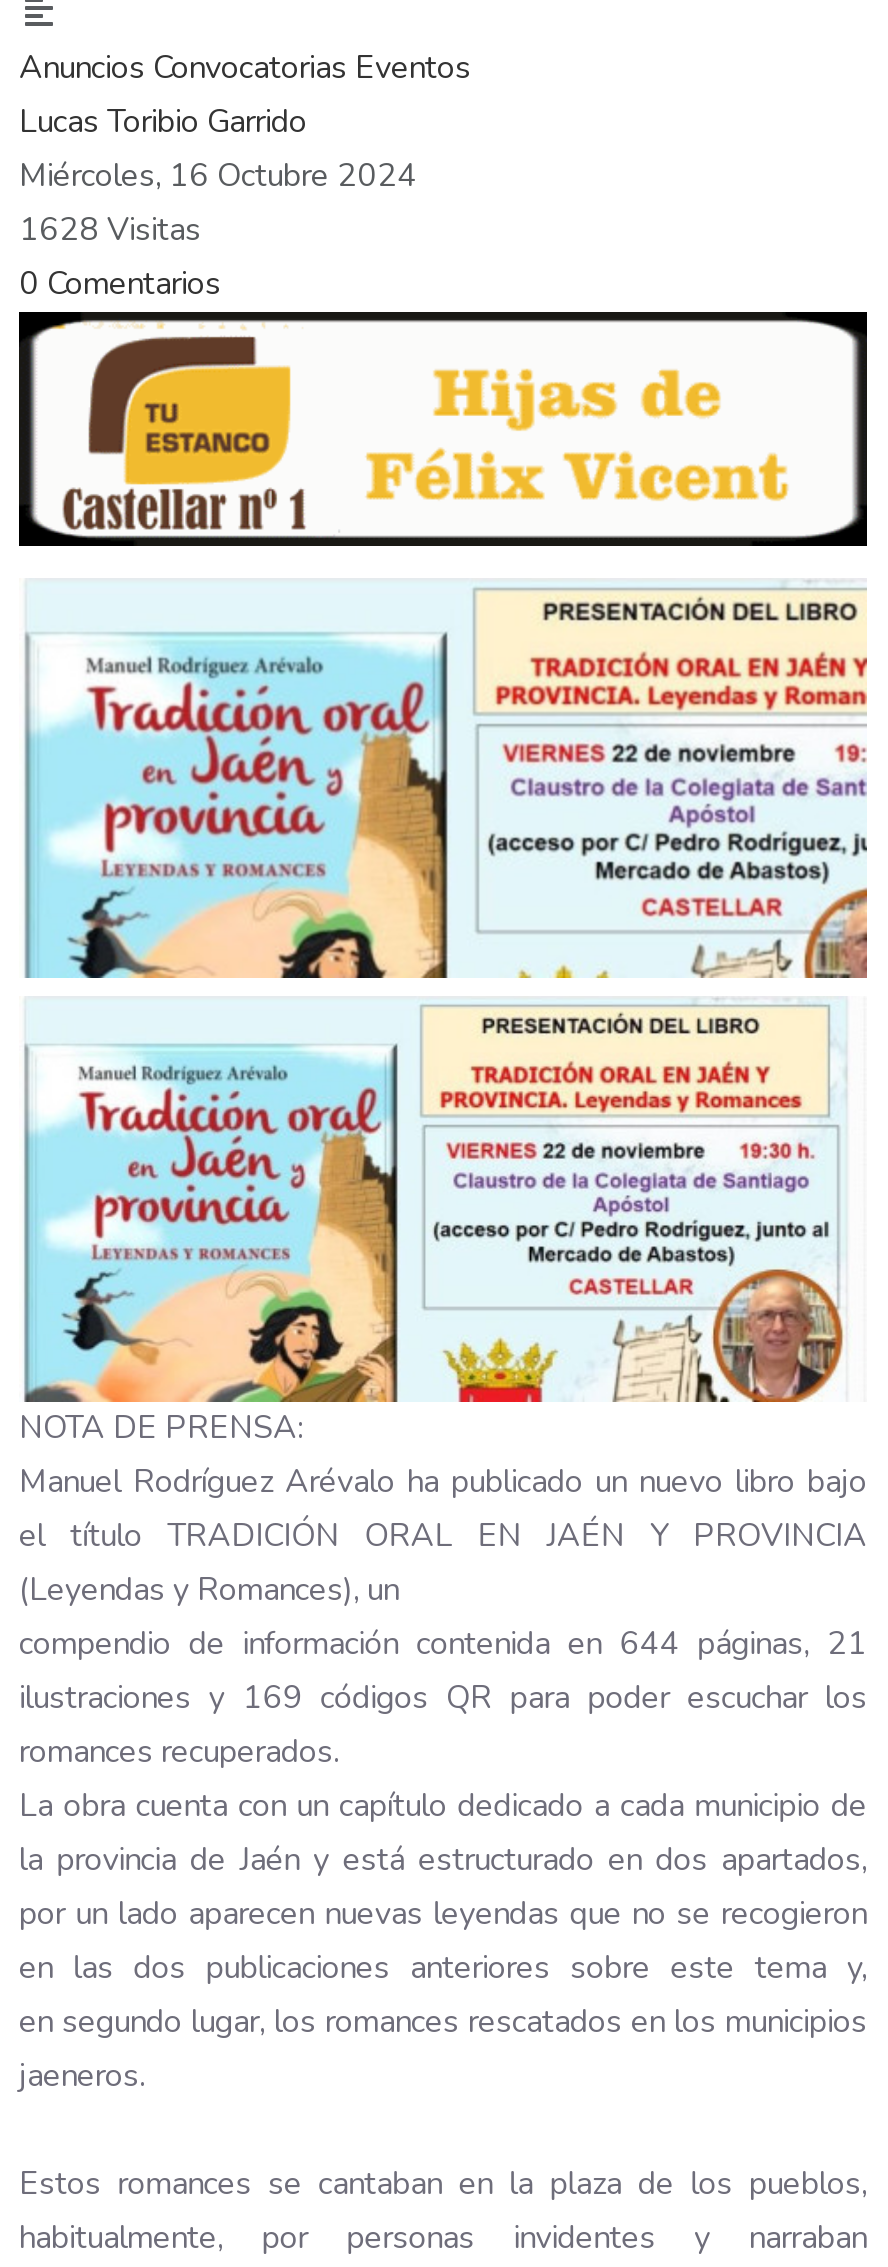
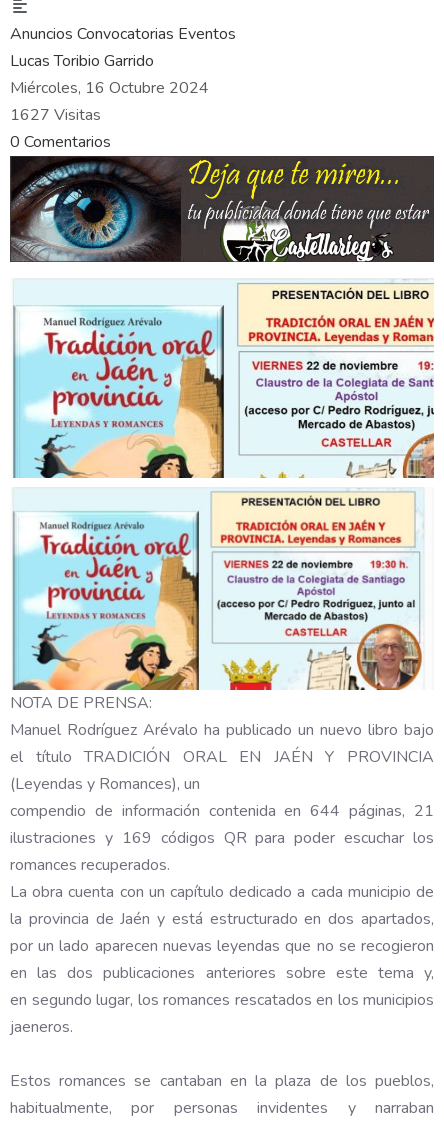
- 1628 Visitas
+ 1627 Visitas

- [image]
+ [image]
